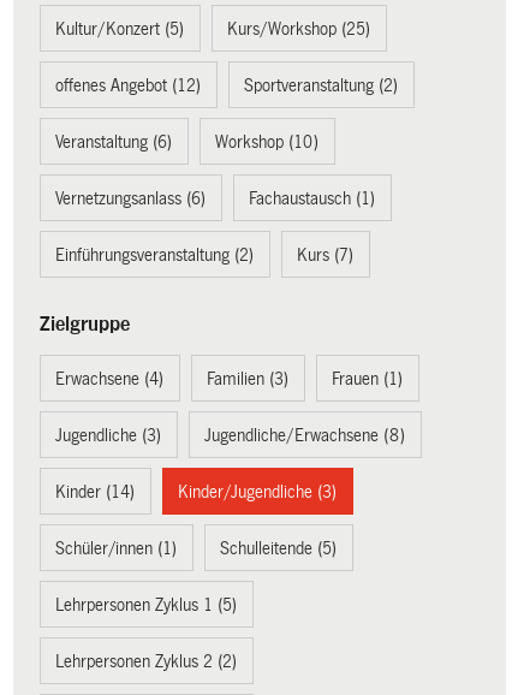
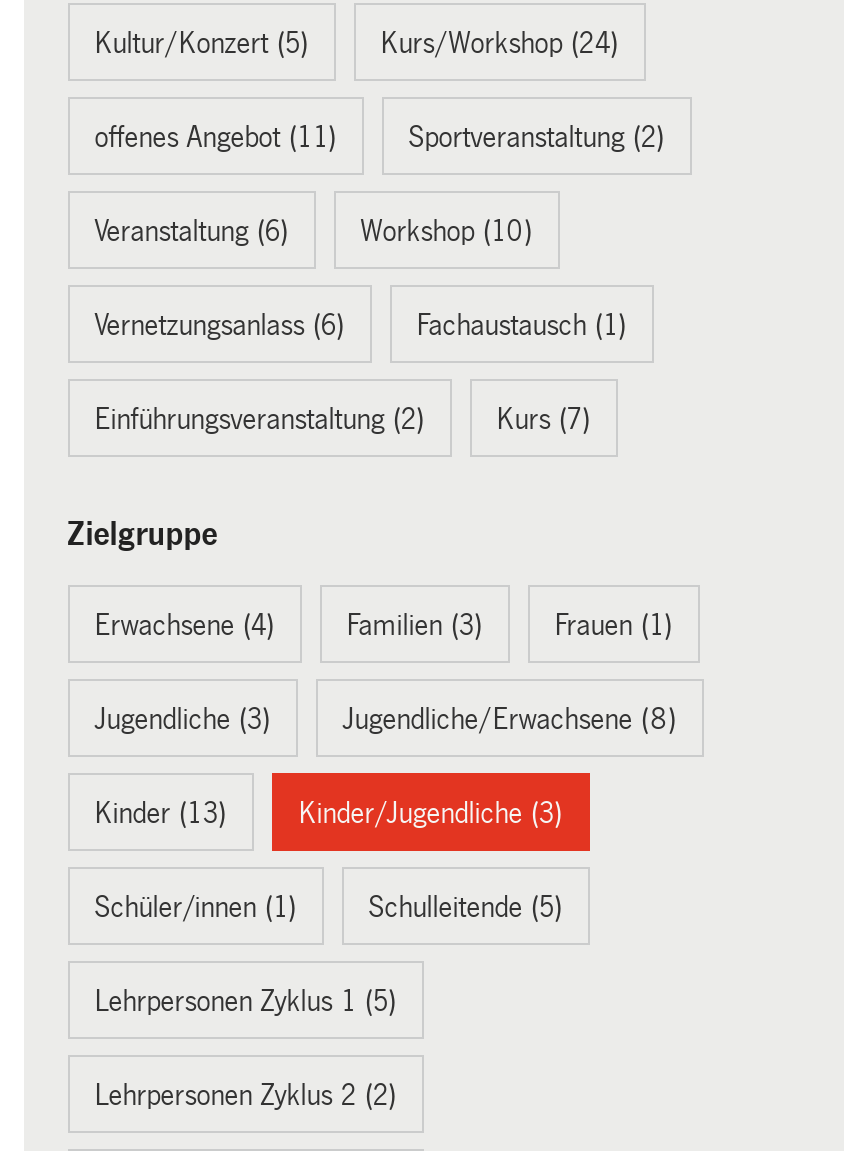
- Kurs/Workshop (25)
+ Kurs/Workshop (24)

- offenes Angebot (12)
+ offenes Angebot (11)

- Kinder (14)
+ Kinder (13)
